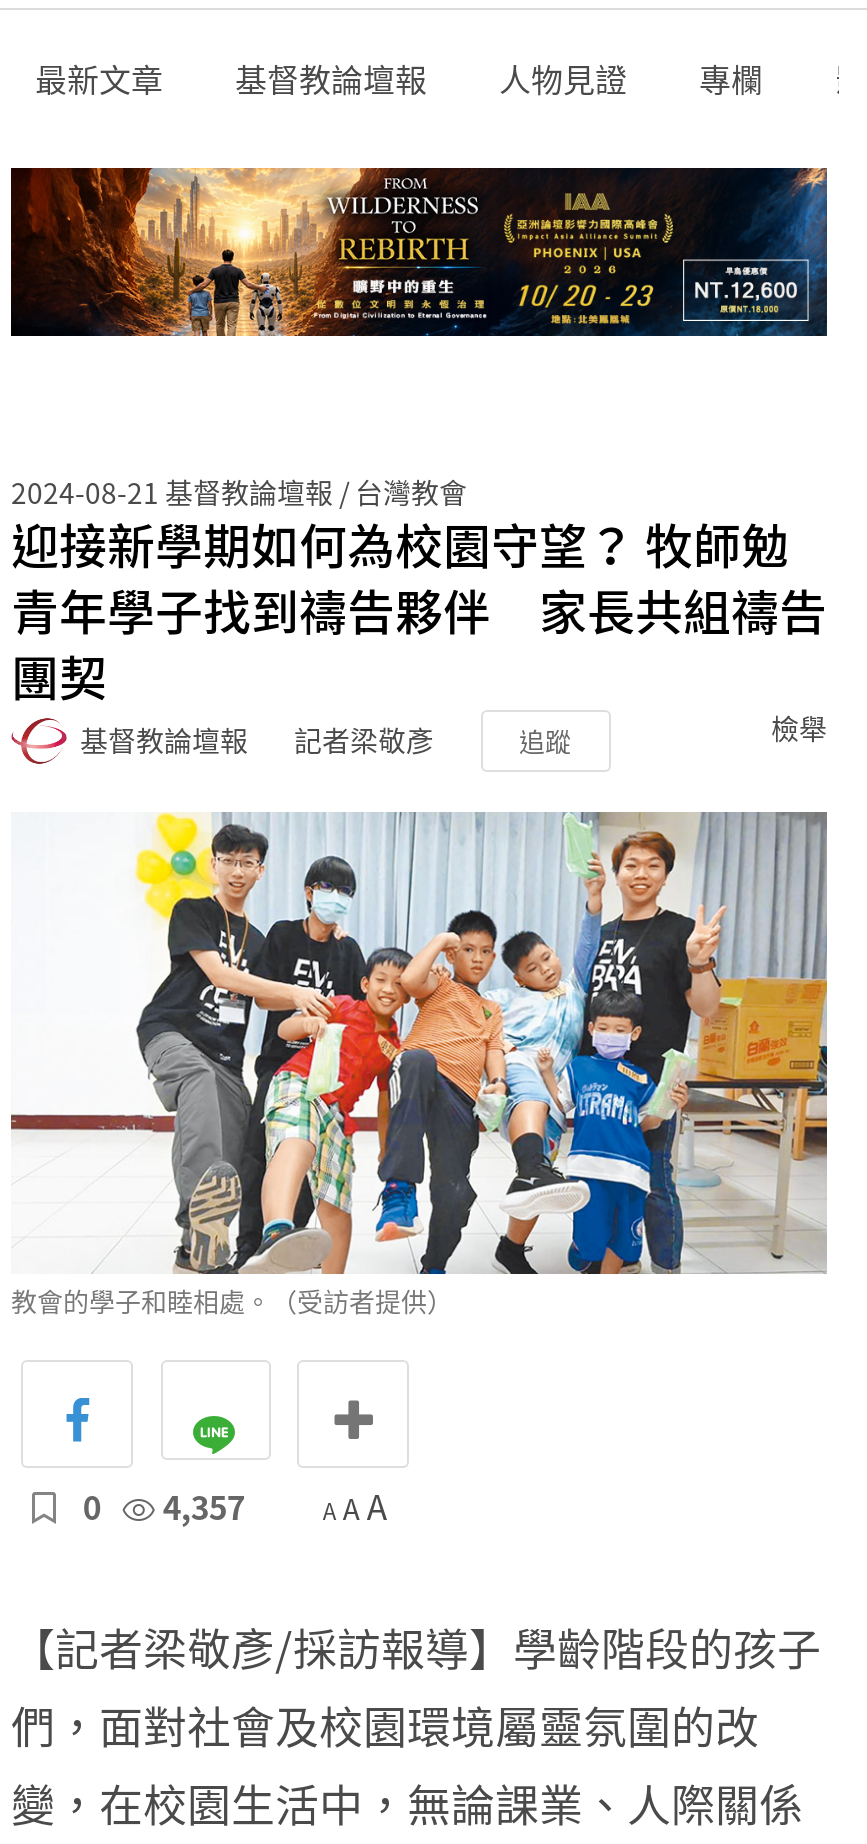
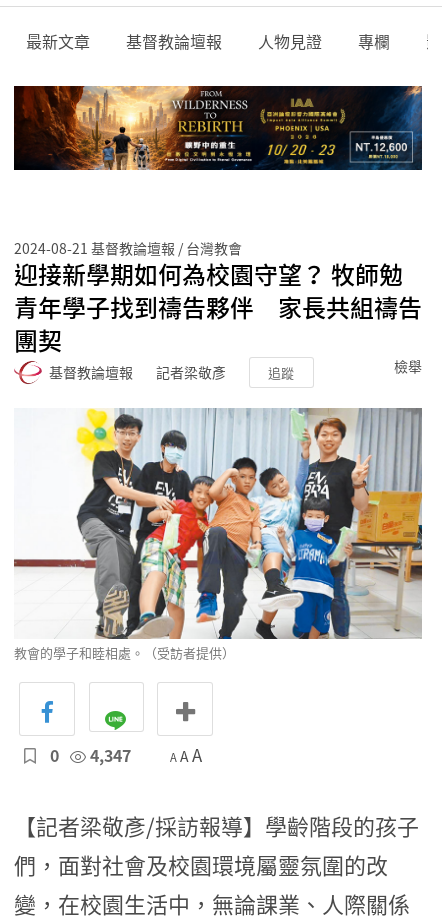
- 0 4,357 A A A
+ 0 4,347 A A A
